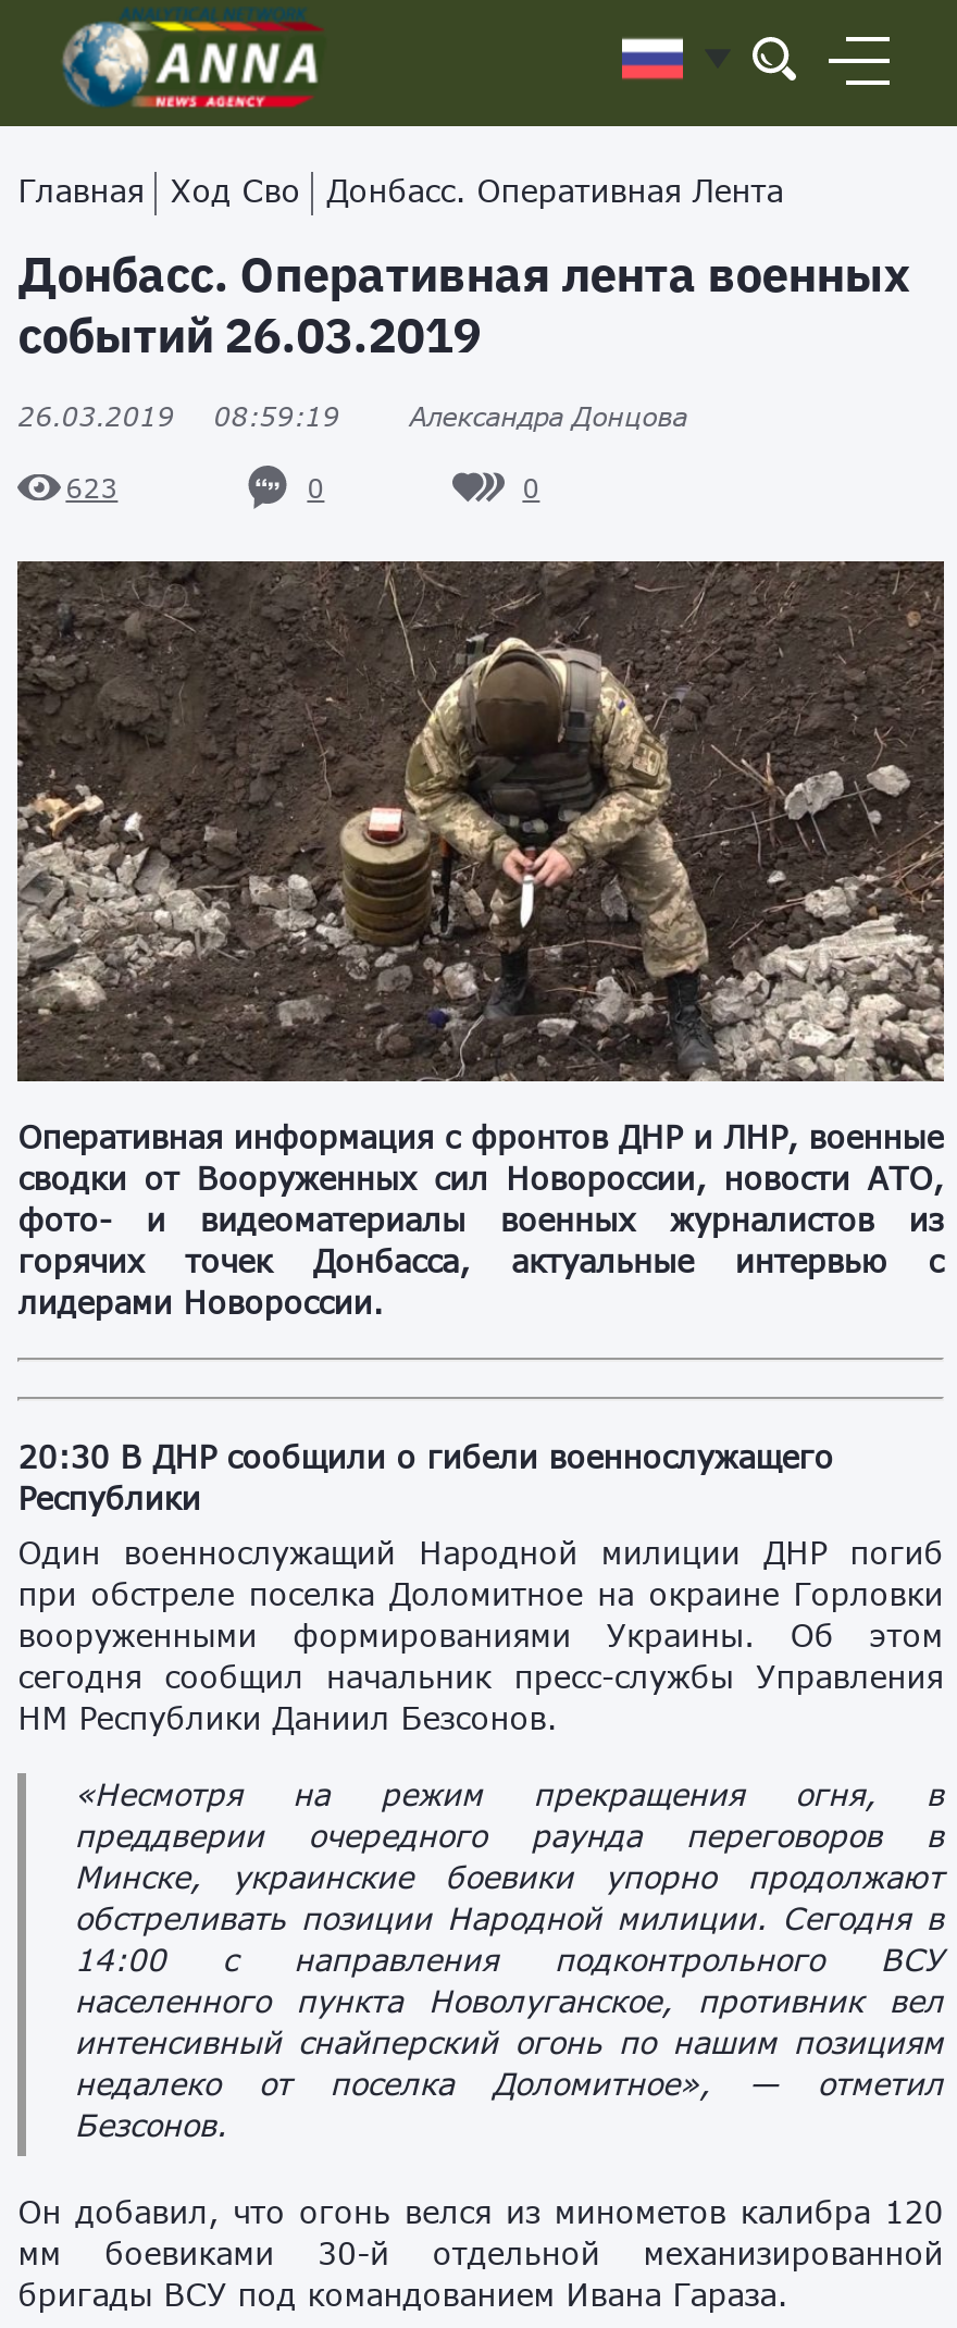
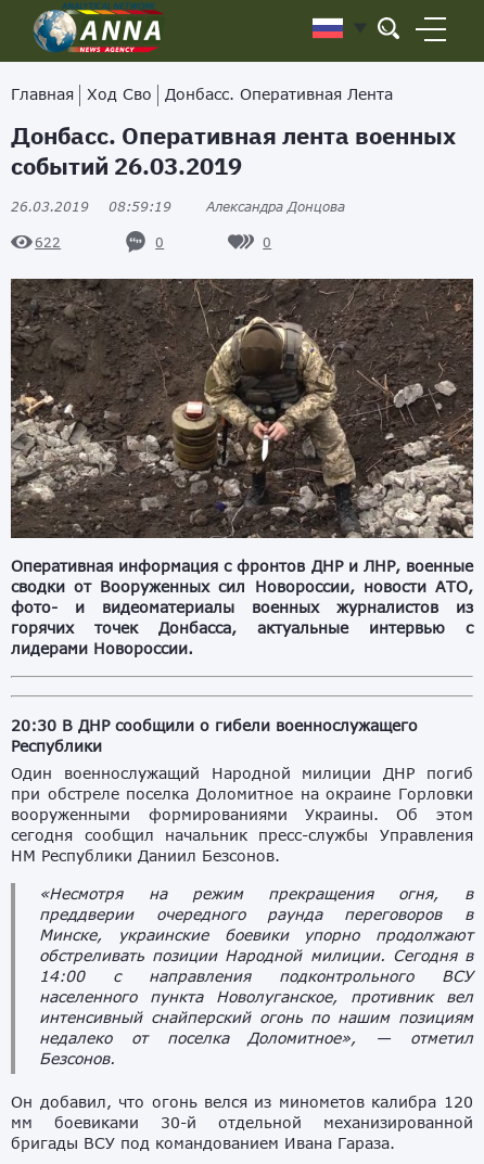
- 623
+ 622
